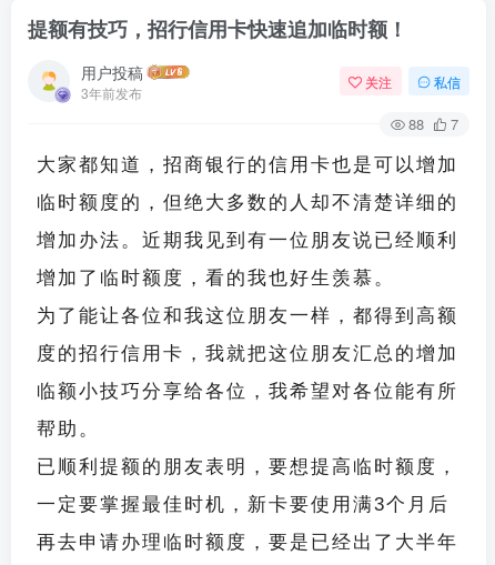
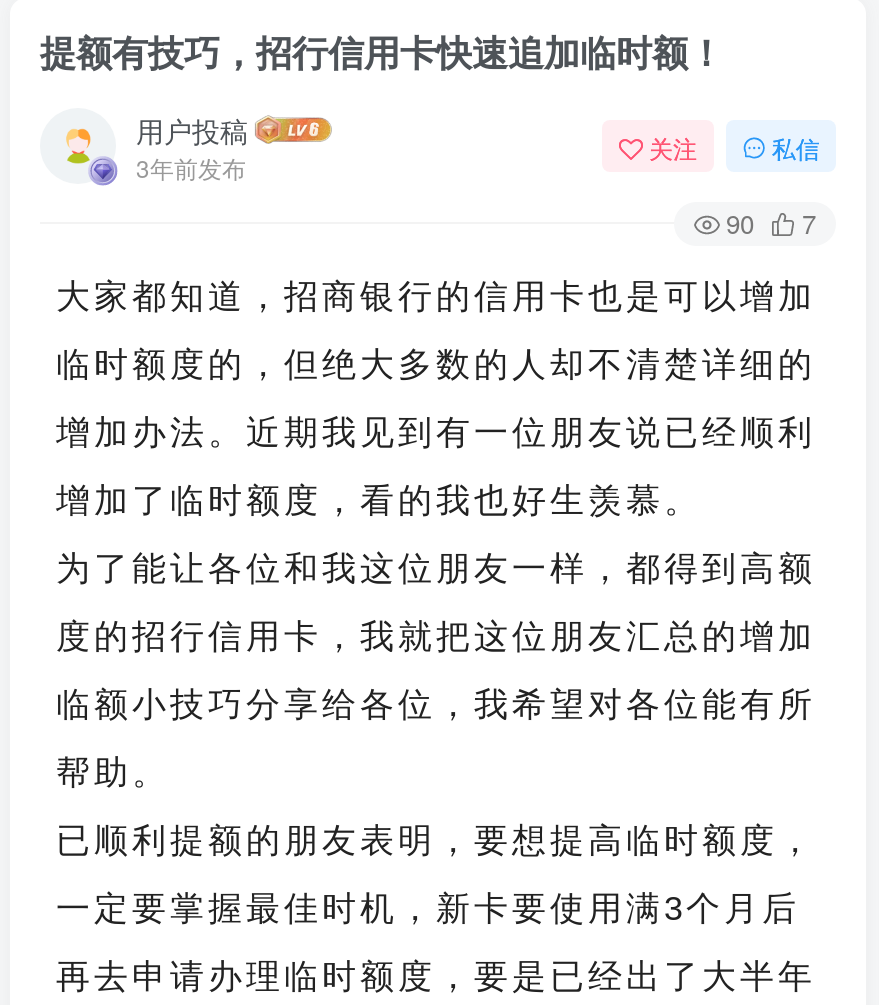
- 88 7
+ 90 7
